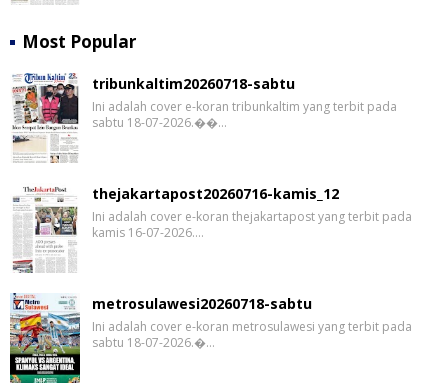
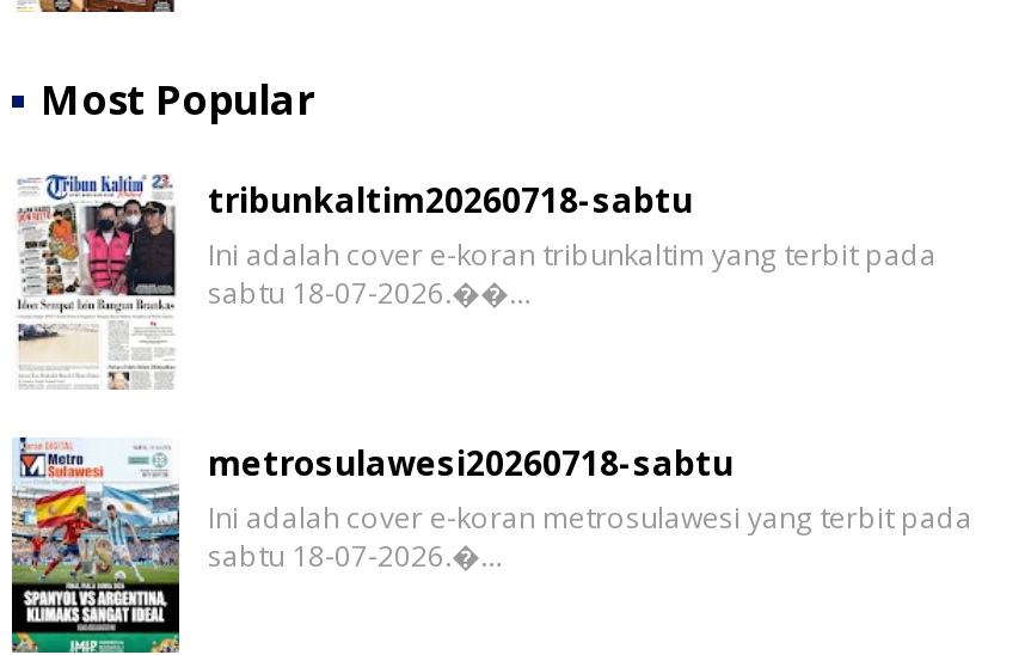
- [image]
- thejakartapost20260716-kamis_12
- Ini adalah cover e-koran thejakartapost yang terbit pada
- kamis 16-07-2026.…
